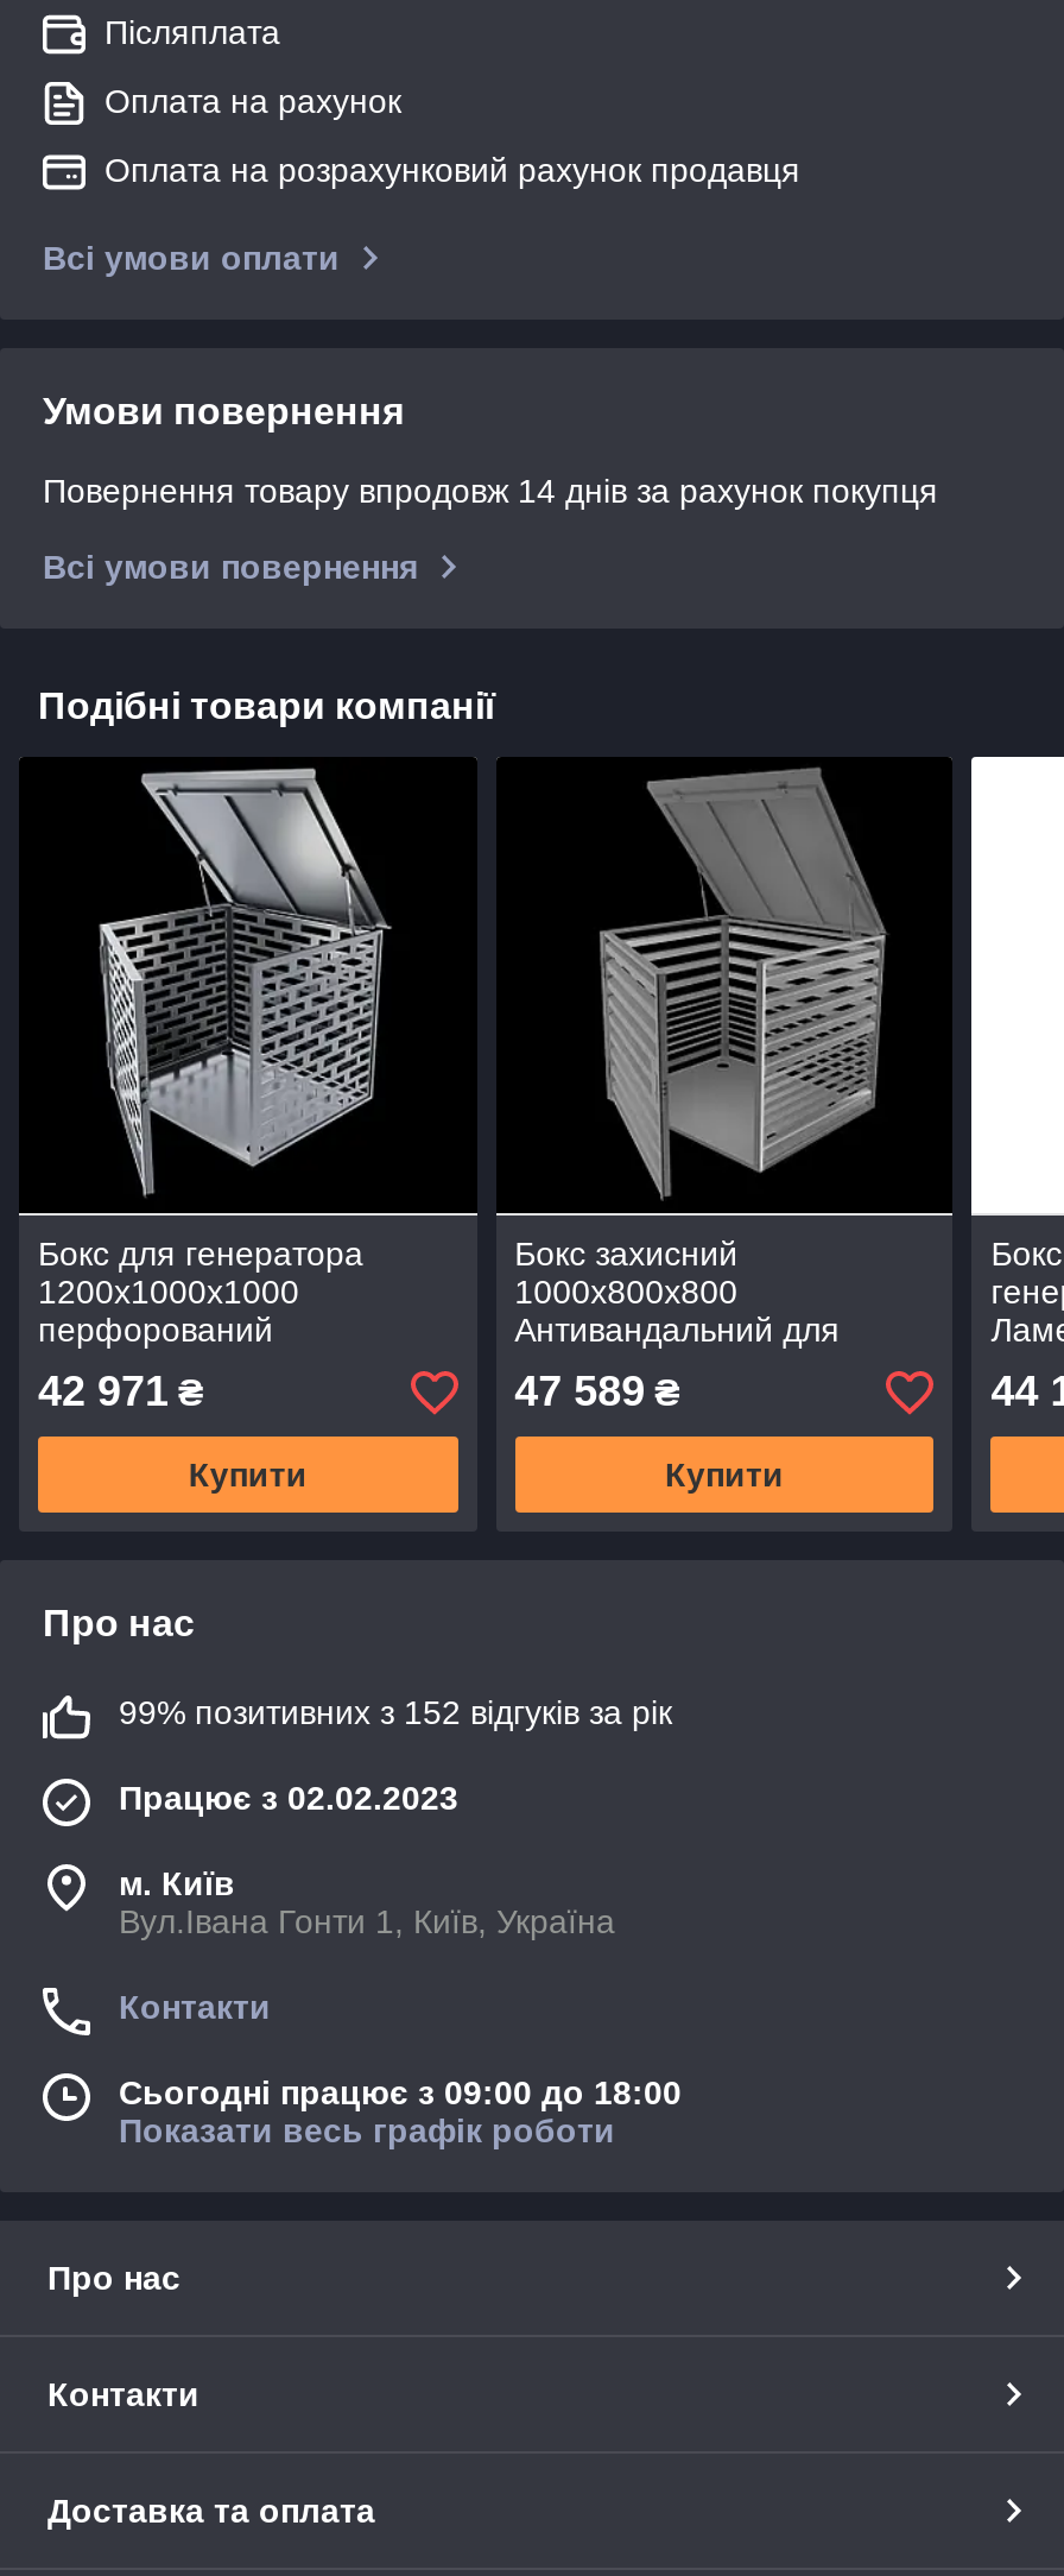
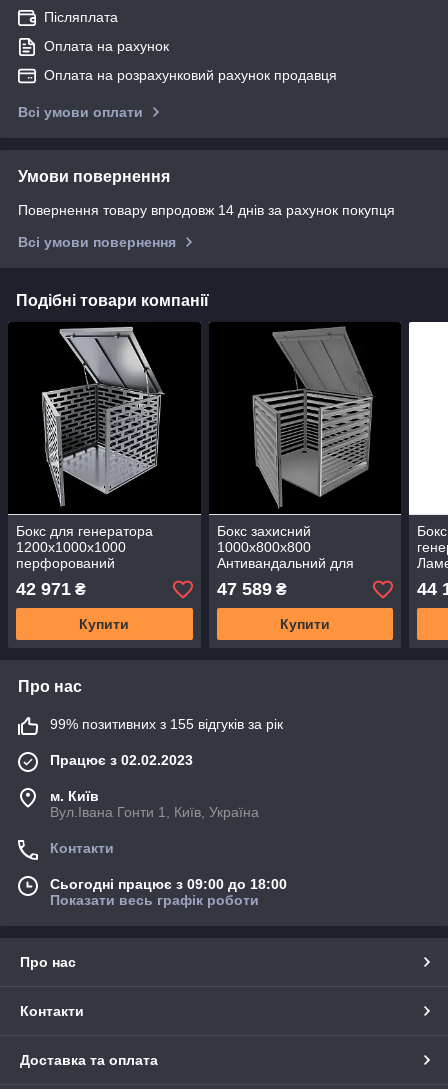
- 99% позитивних з 152 відгуків за рік
+ 99% позитивних з 155 відгуків за рік
